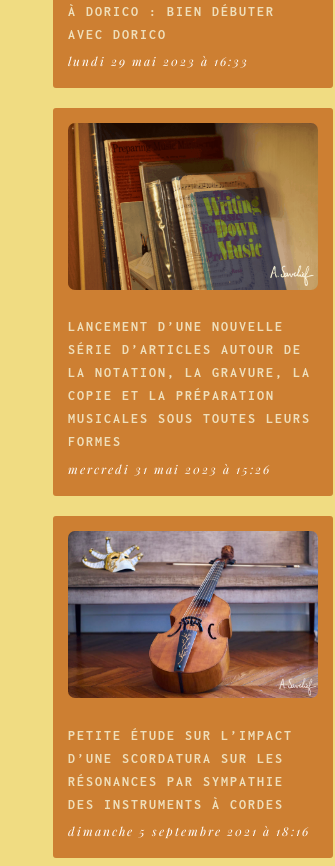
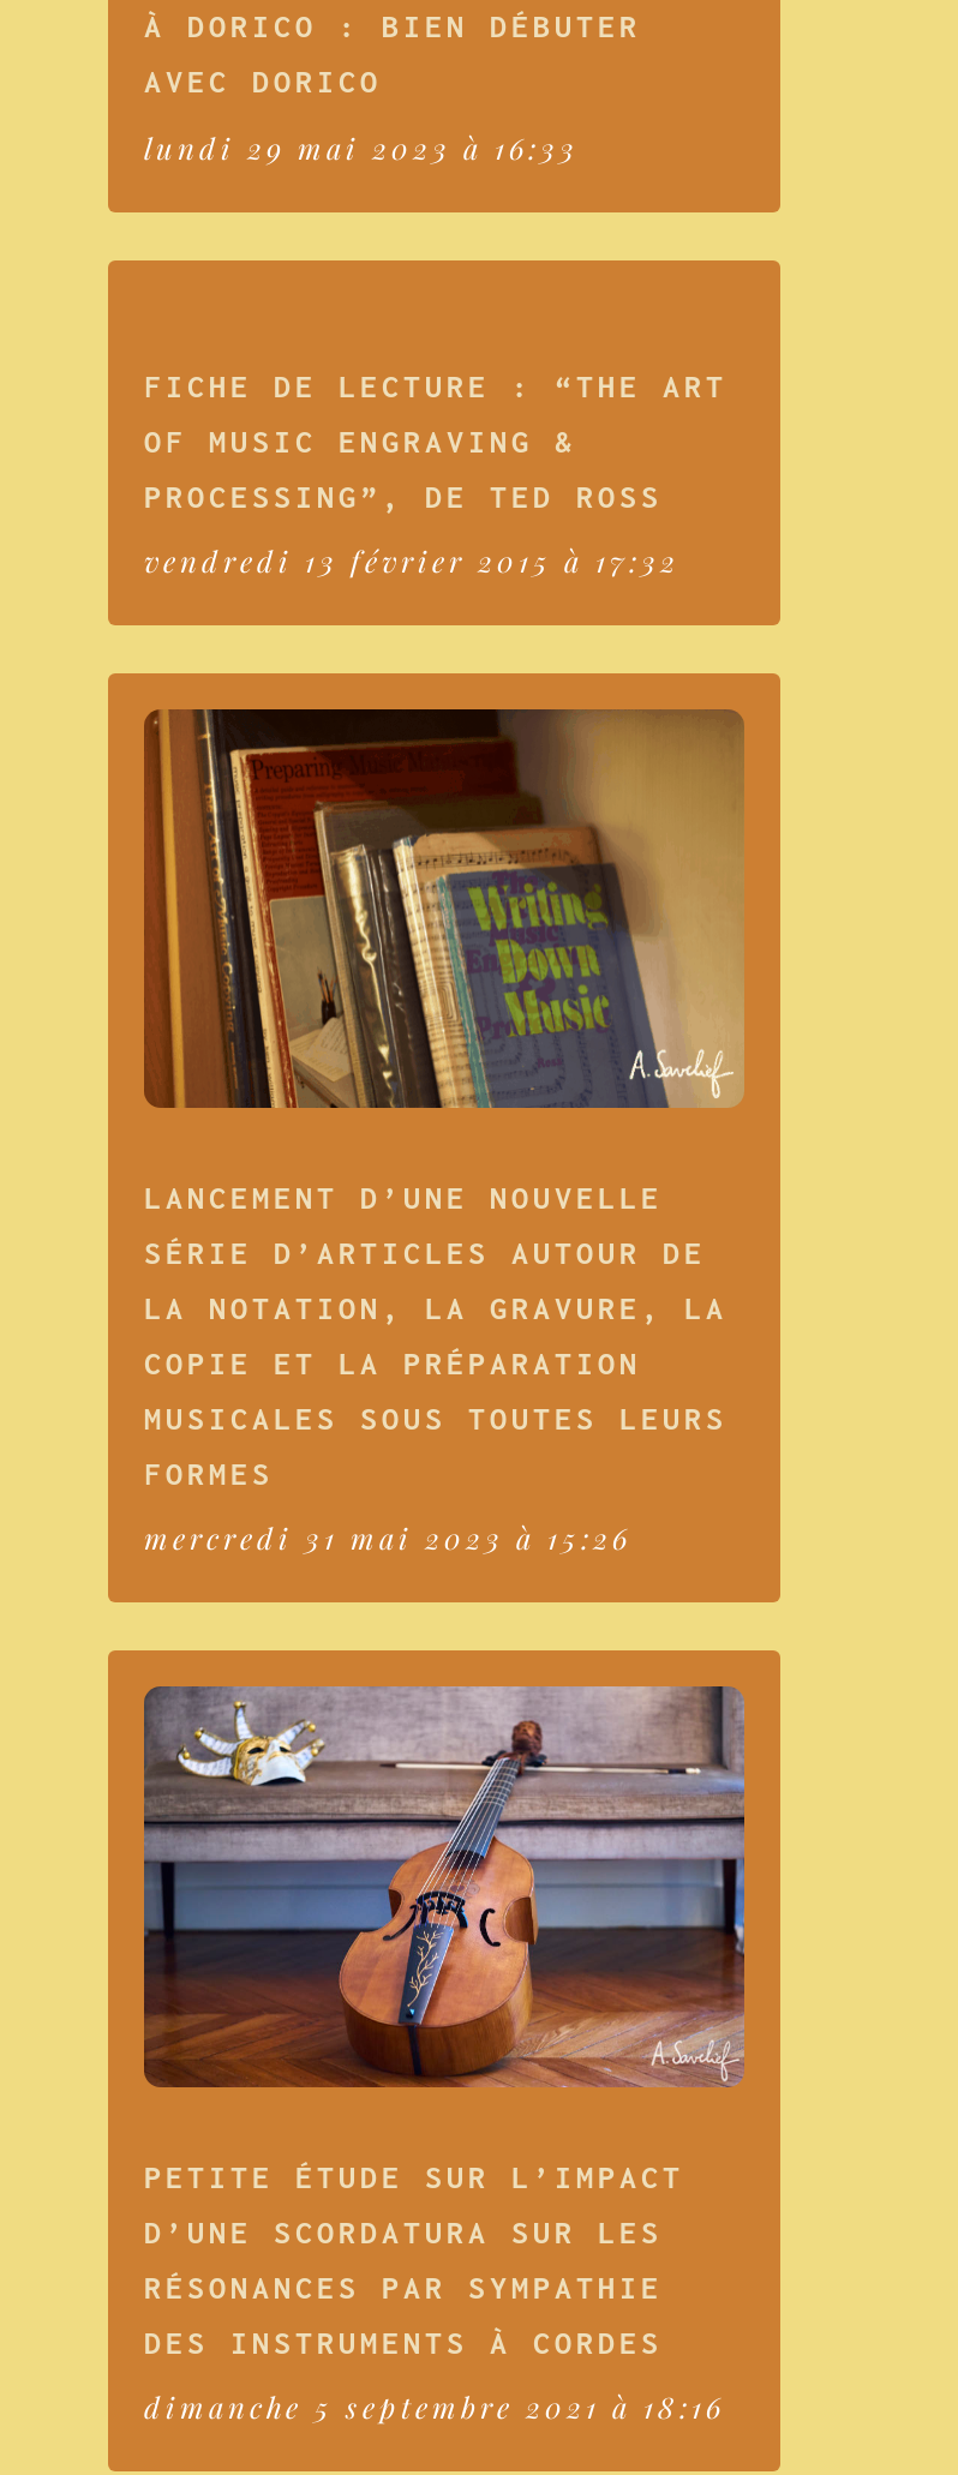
+ FICHE DE LECTURE : “THE ART
+ OF MUSIC ENGRAVING &
+ PROCESSING”, DE TED ROSS
+ vendredi 13 février 2015 à 17:32
